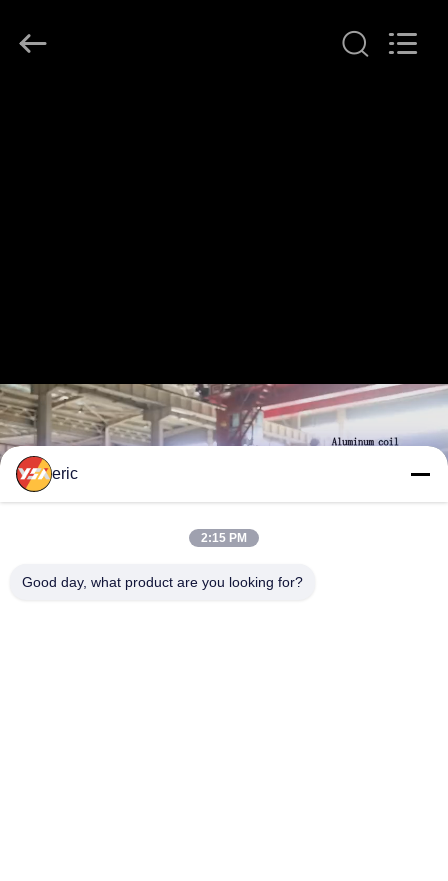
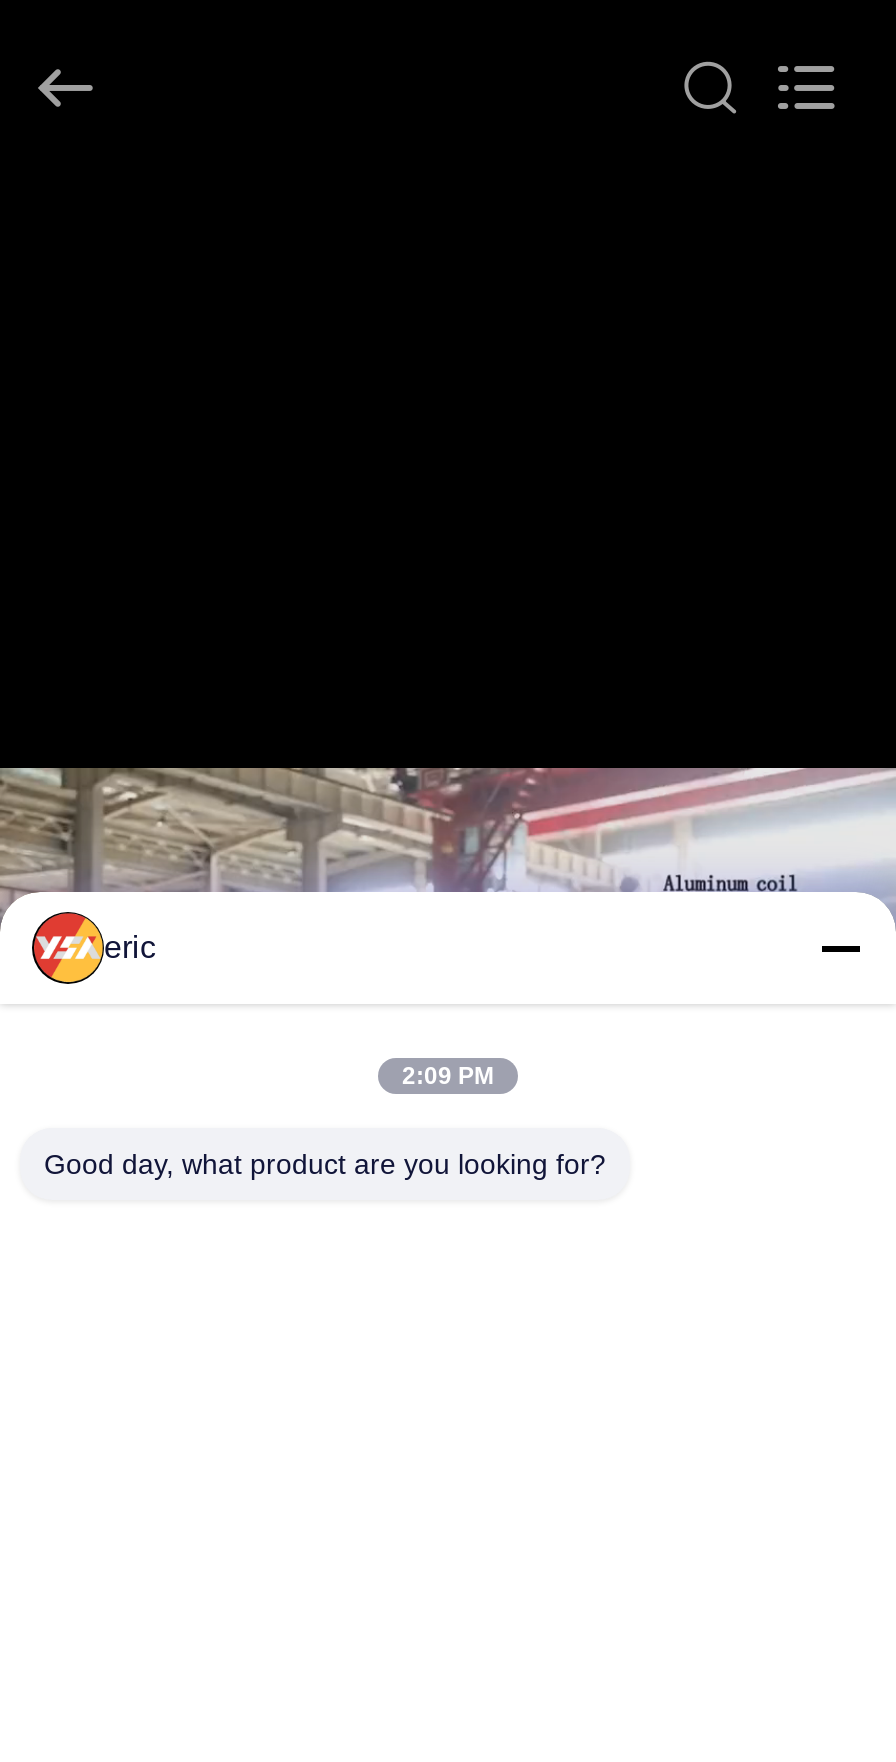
- 2:15 PM
+ 2:09 PM
